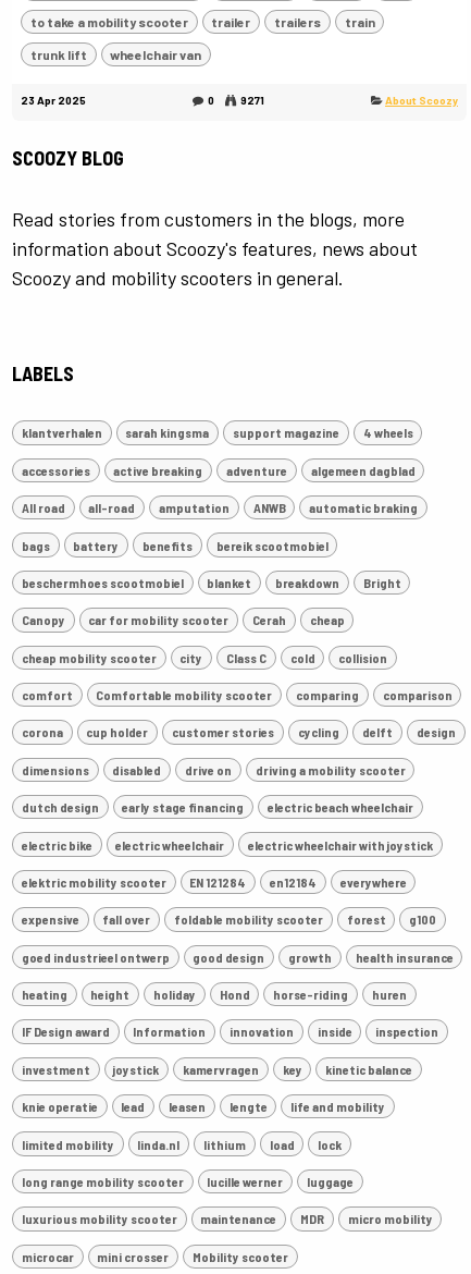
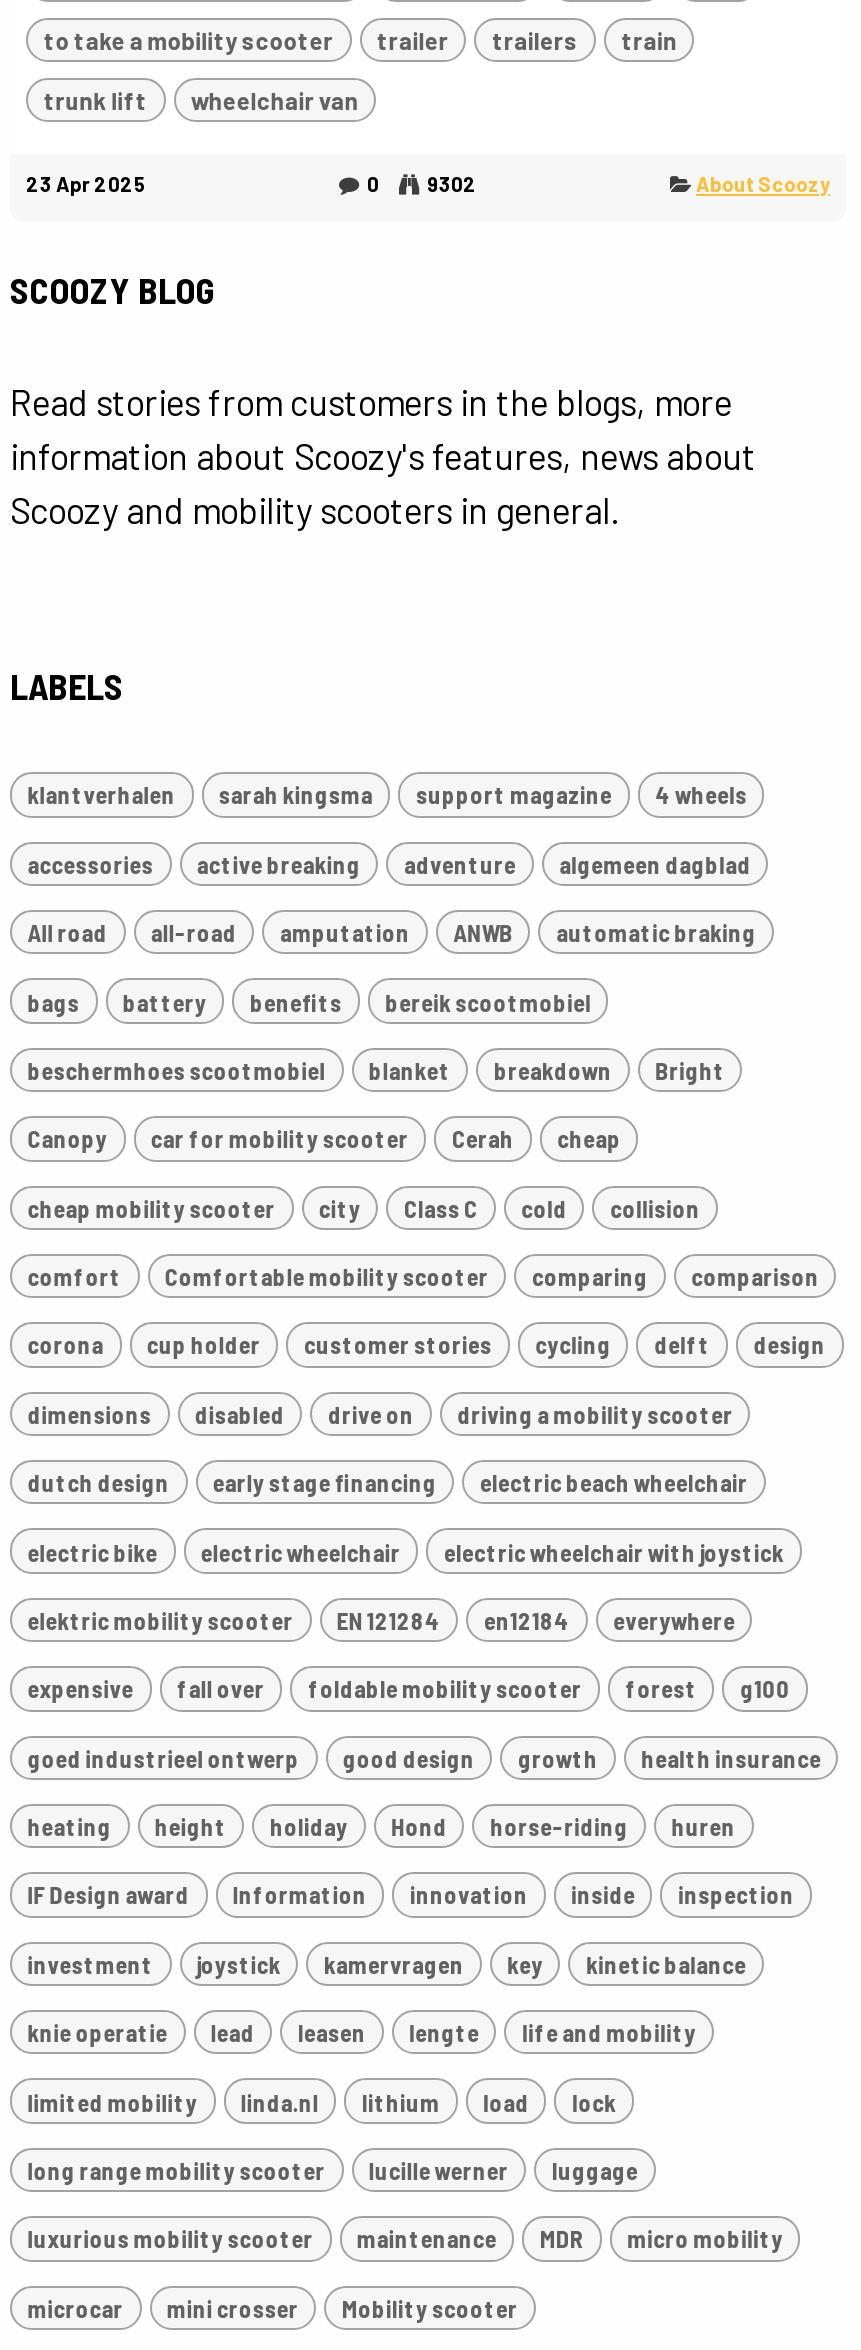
- 0 9271
+ 0 9302
